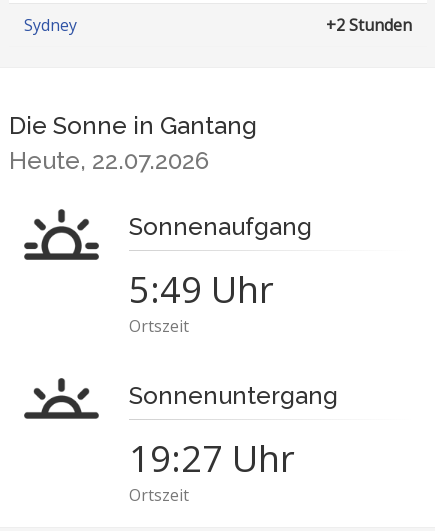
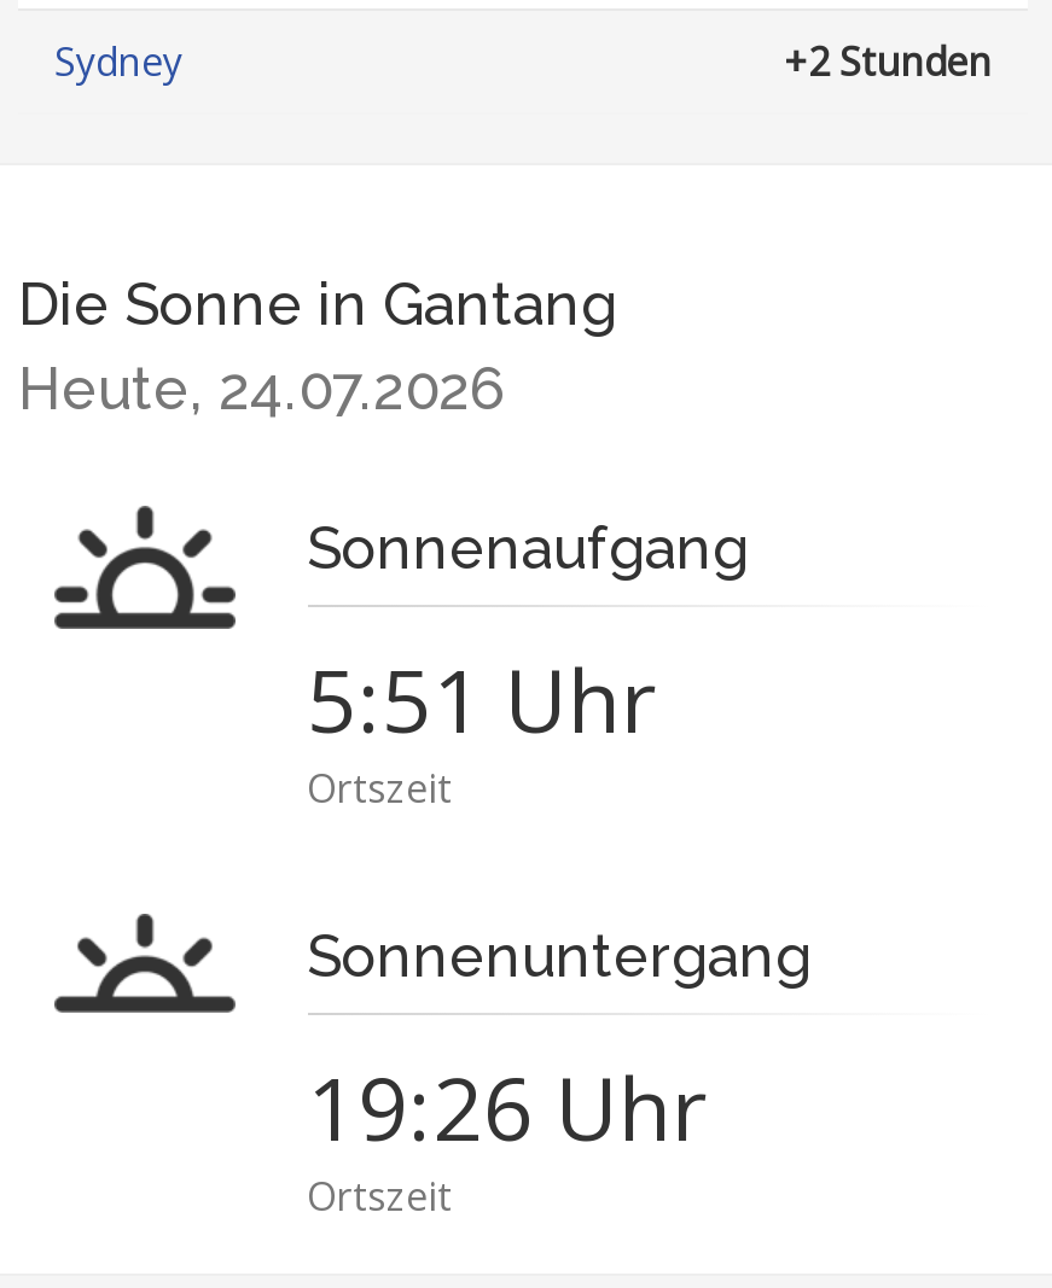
- Heute, 22.07.2026
+ Heute, 24.07.2026

- 5:49 Uhr
+ 5:51 Uhr

- 19:27 Uhr
+ 19:26 Uhr
